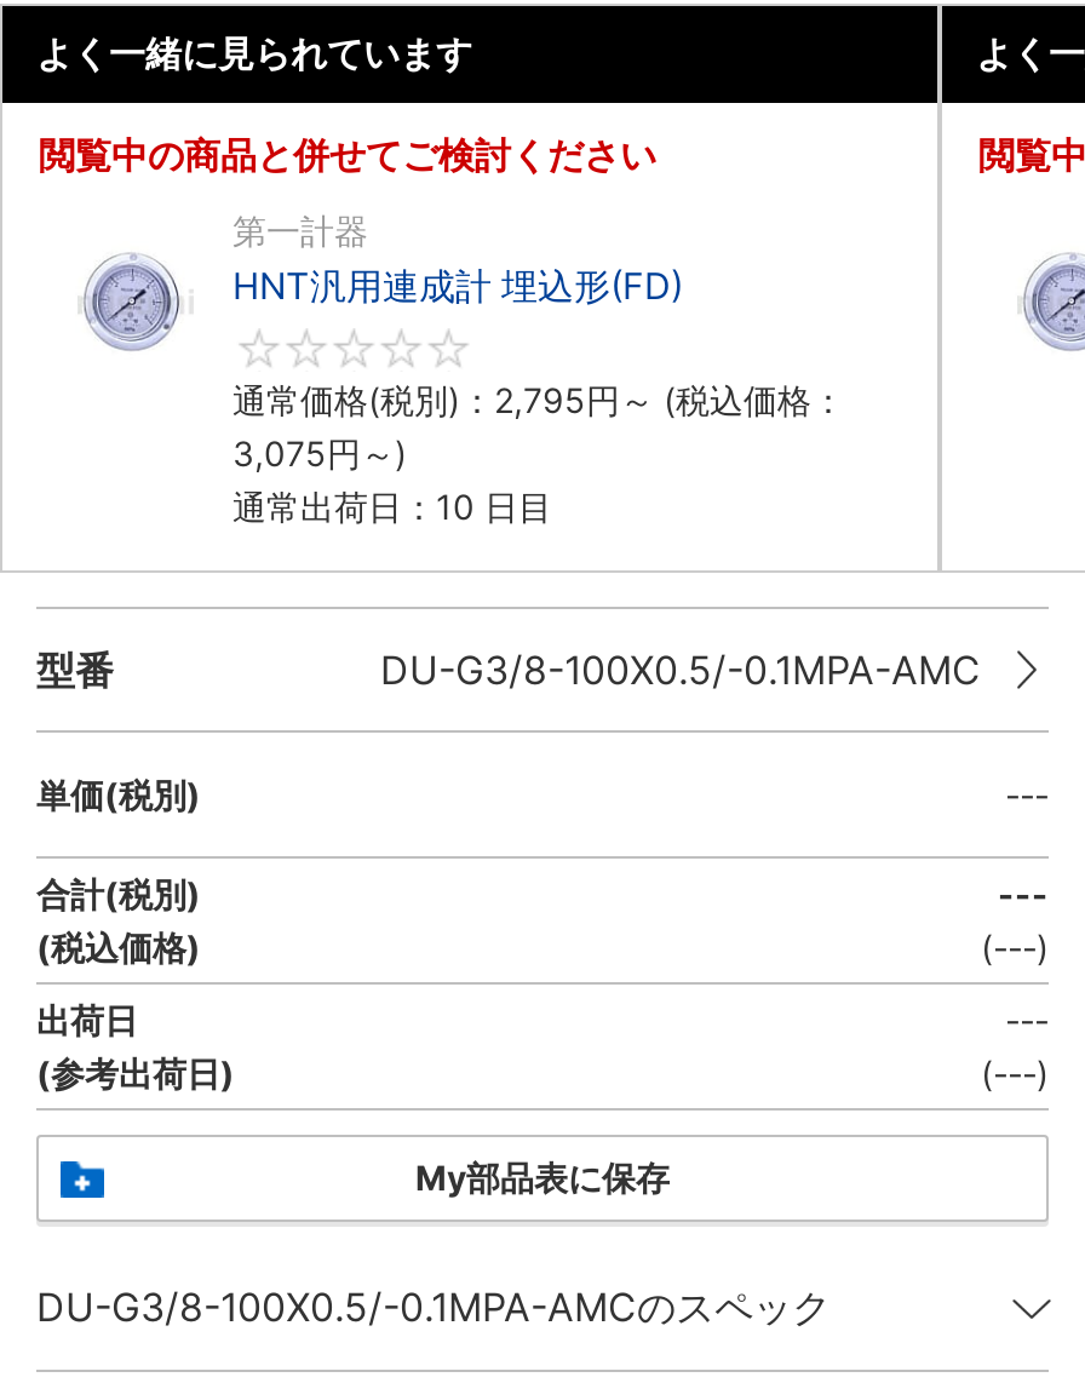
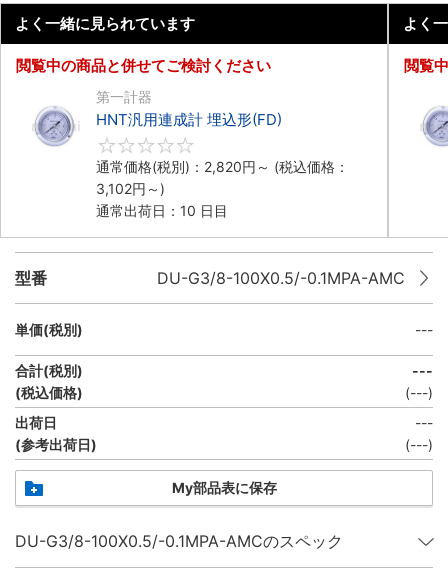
- 通常価格(税別)：2,795円～ (税込価格：
+ 通常価格(税別)：2,820円～ (税込価格：

- 3,075円～)
+ 3,102円～)
